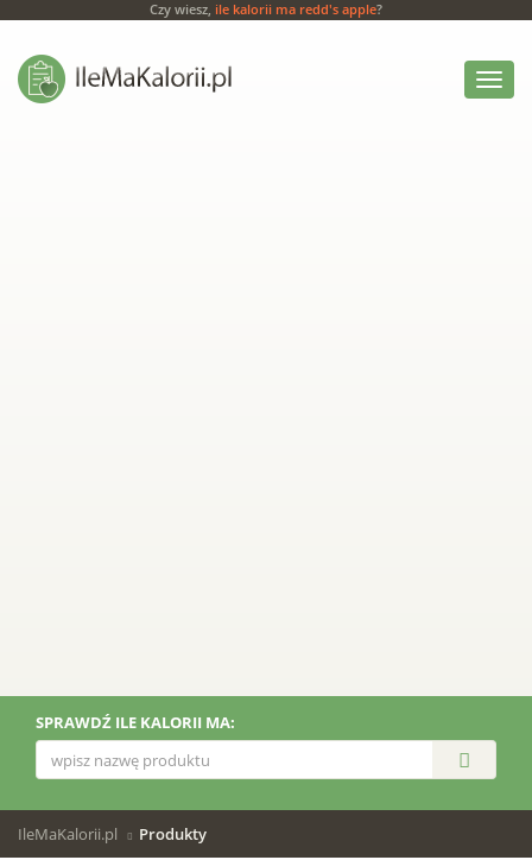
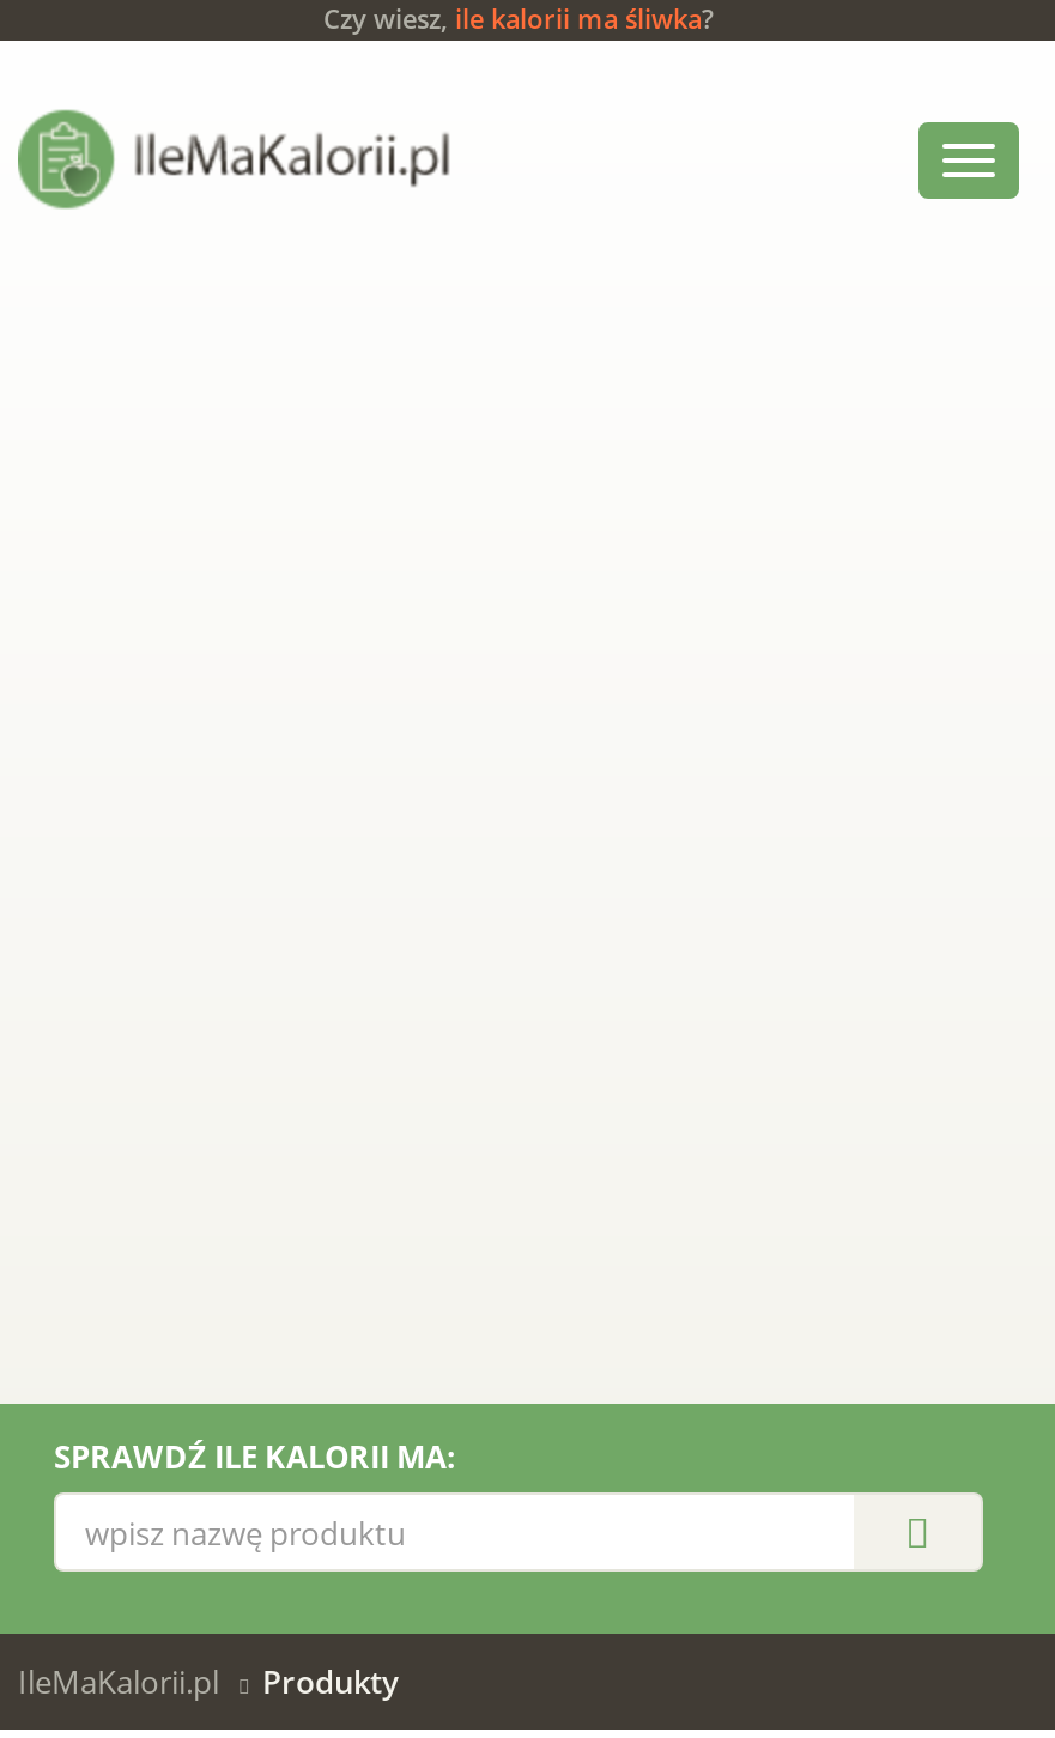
- Czy wiesz, ile kalorii ma redd's apple?
+ Czy wiesz, ile kalorii ma śliwka?
